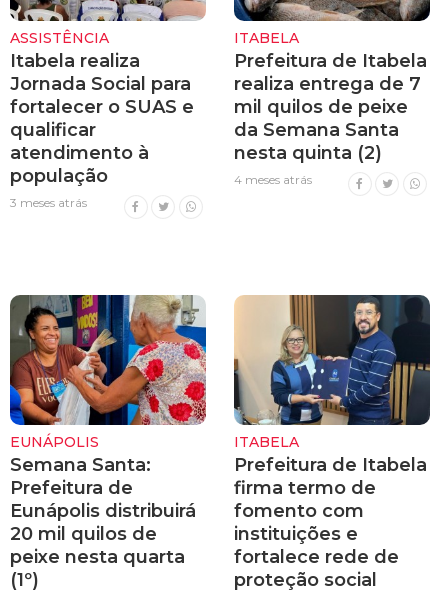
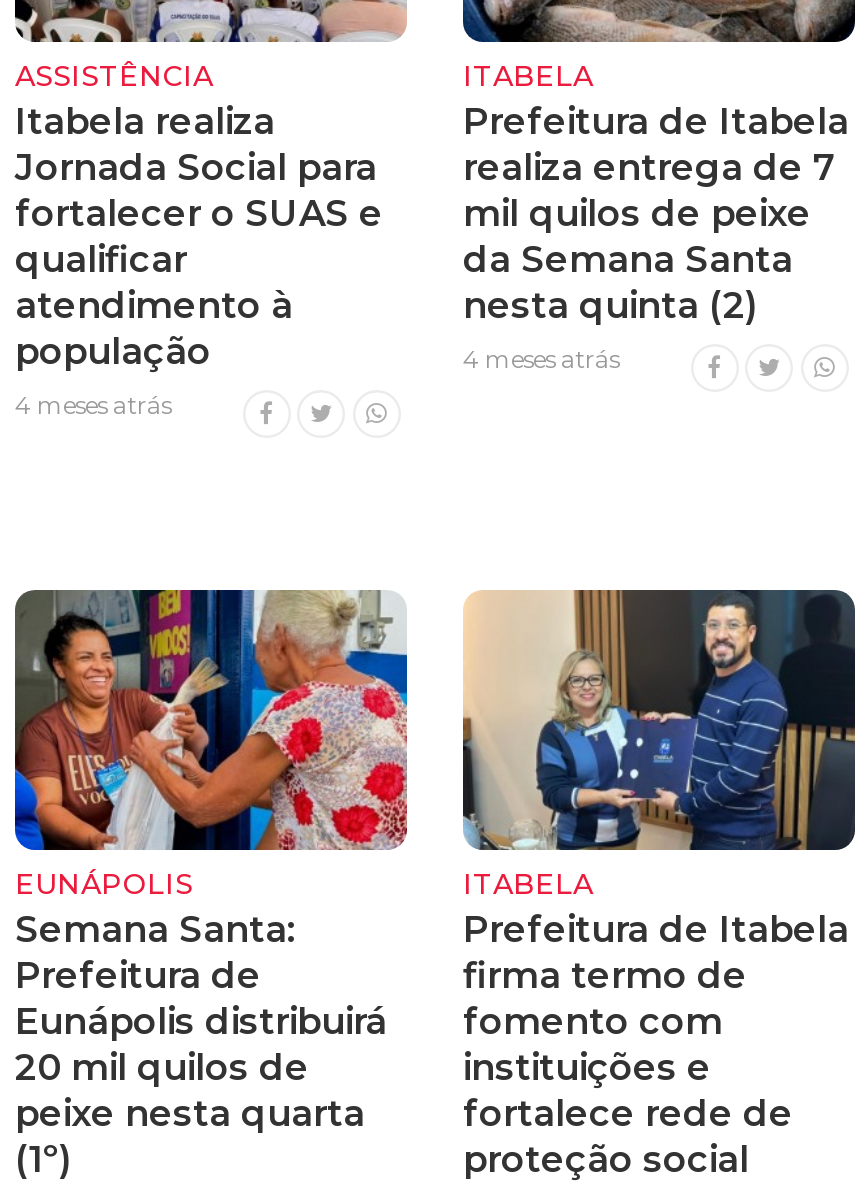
- 3 meses atrás
+ 4 meses atrás
